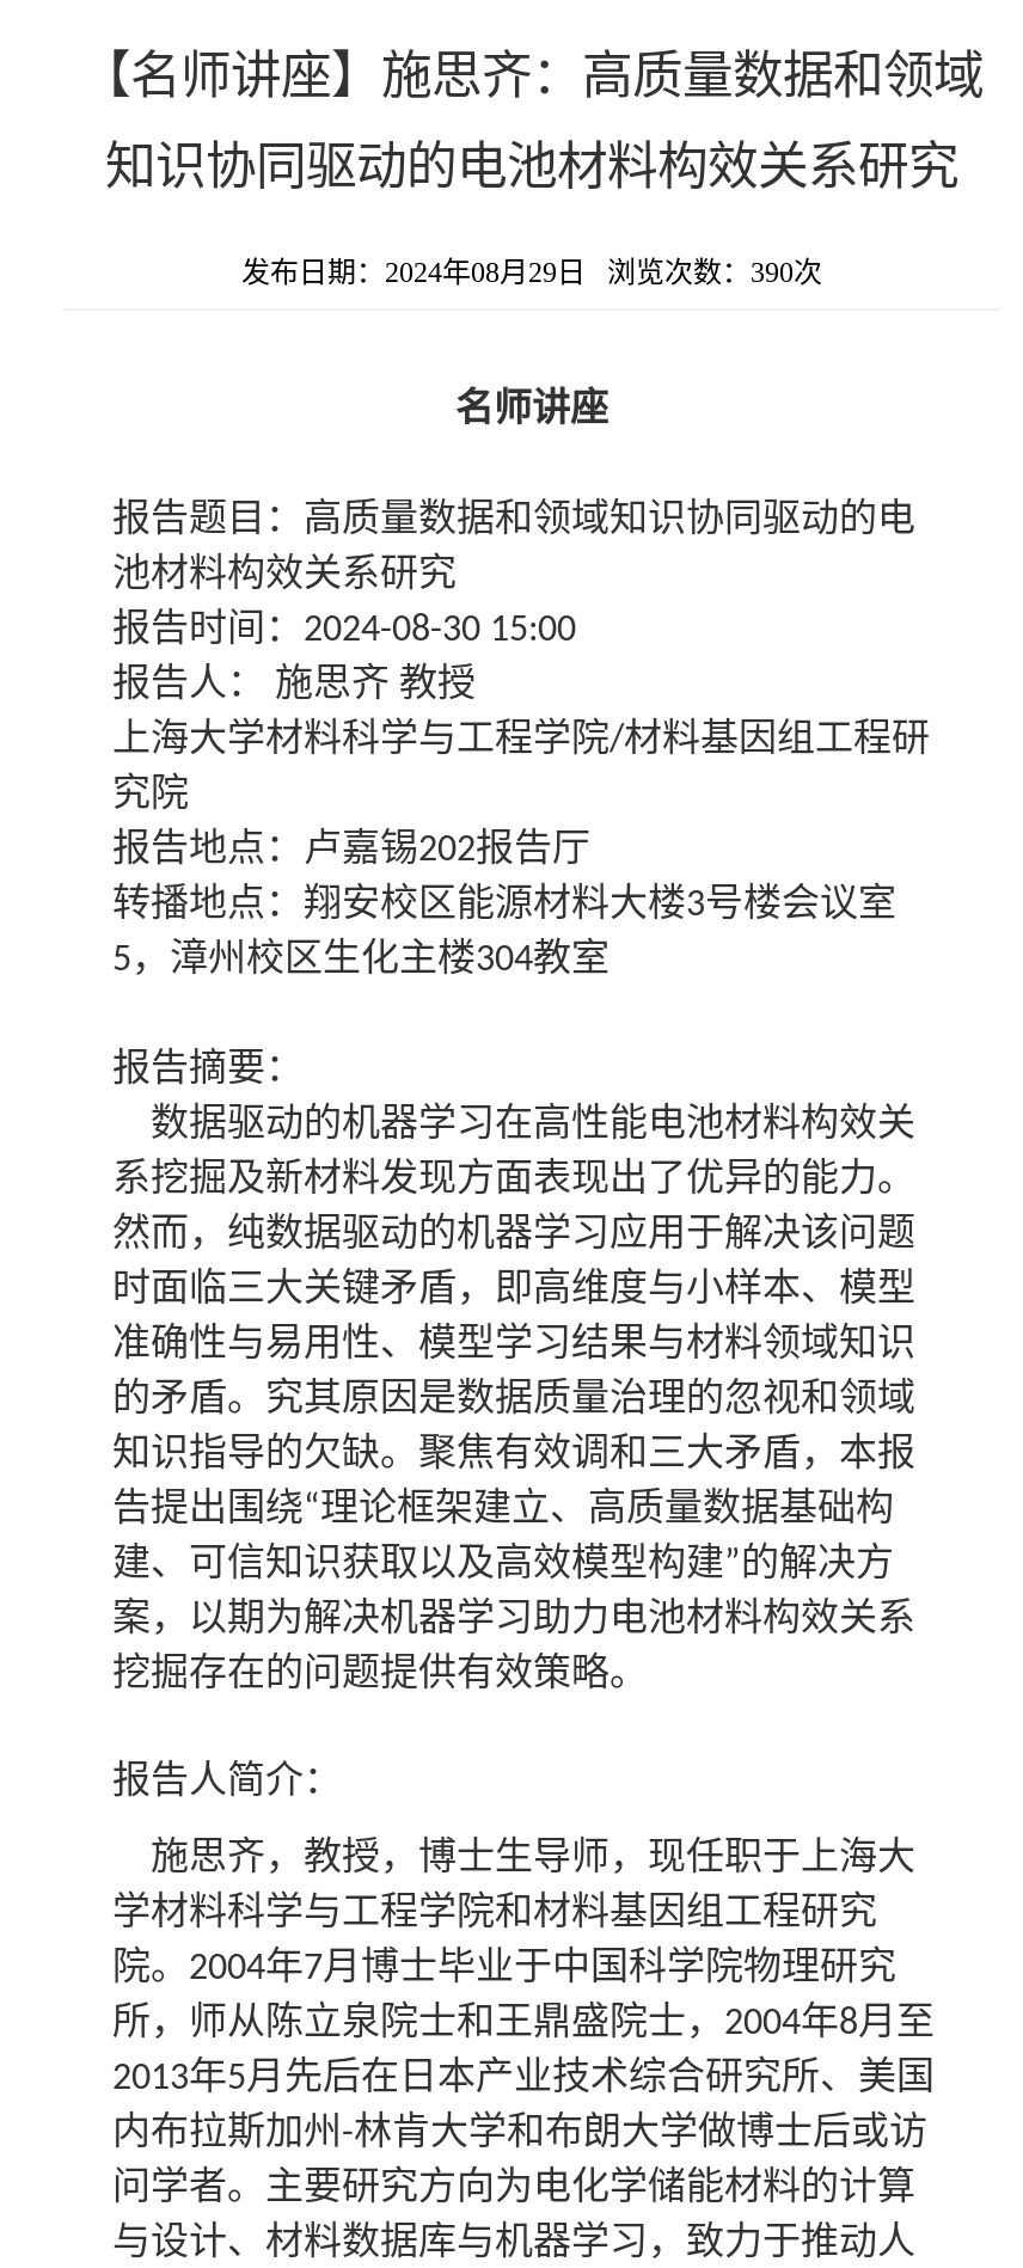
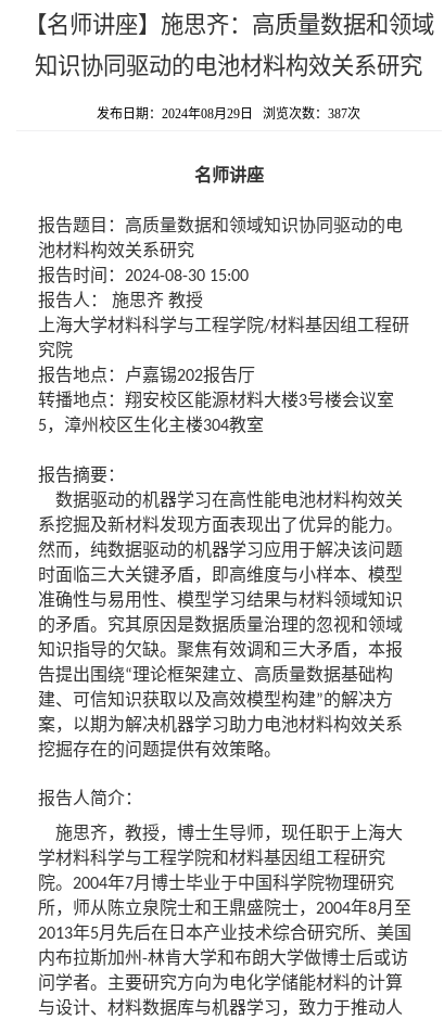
- 发布日期：2024年08月29日 浏览次数：390次
+ 发布日期：2024年08月29日 浏览次数：387次
